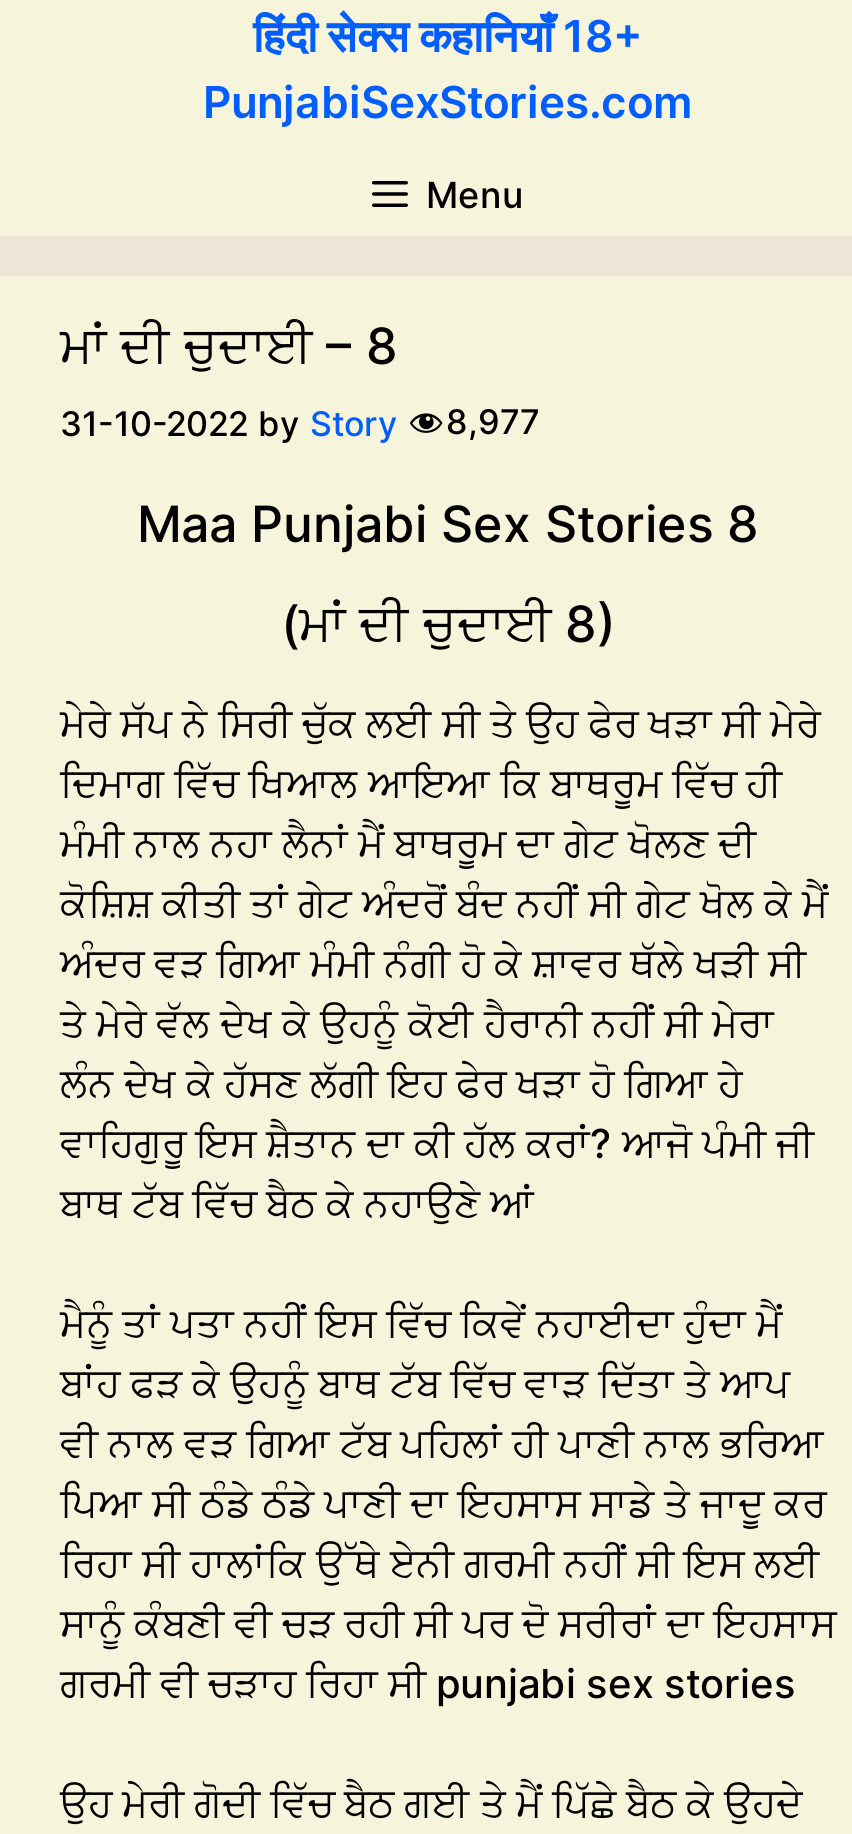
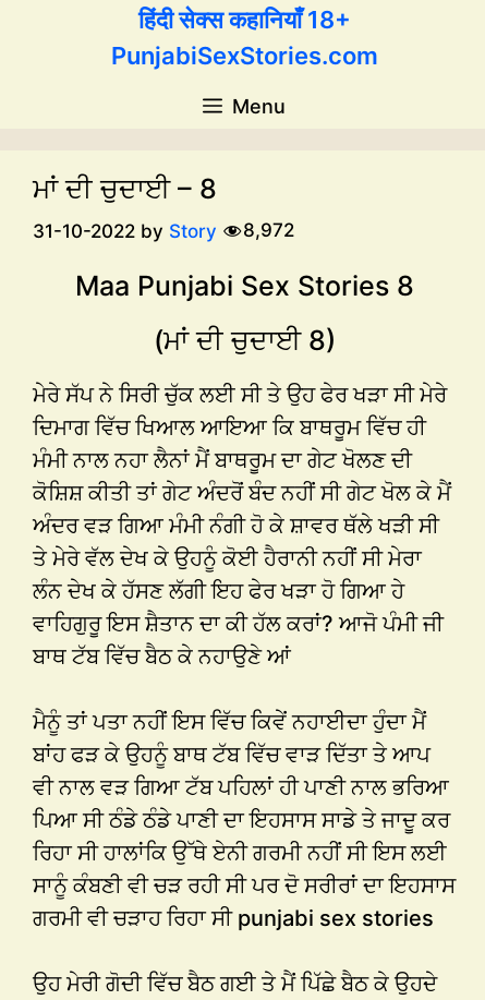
- 31-10-2022 by Story 8,977
+ 31-10-2022 by Story 8,972
